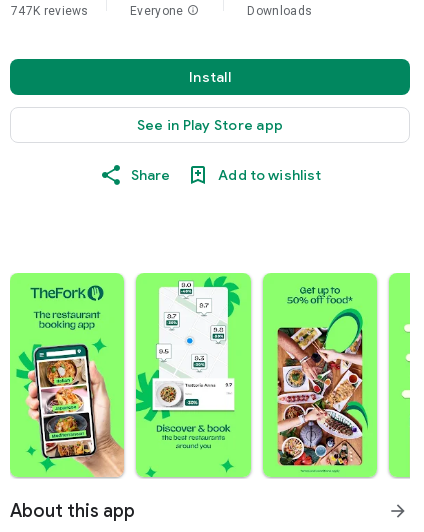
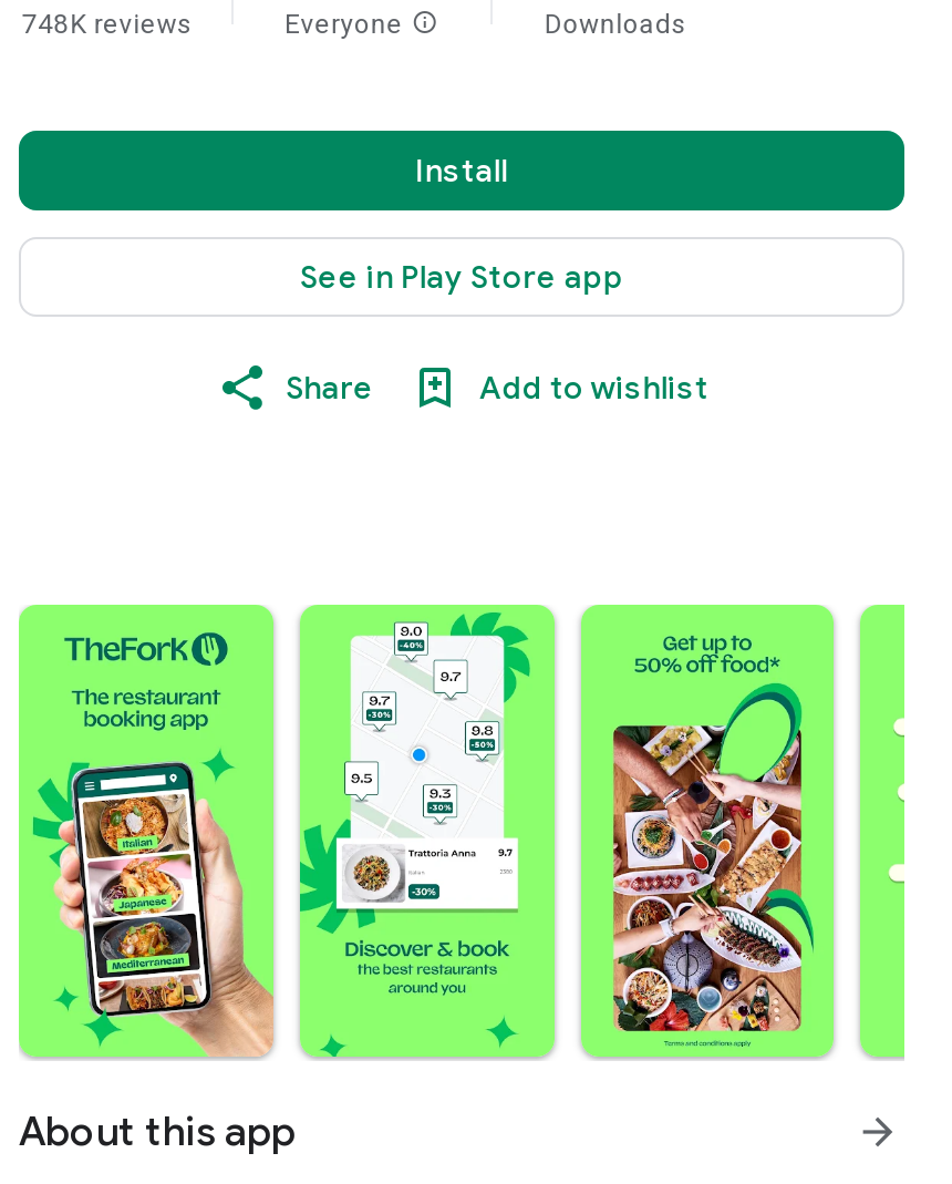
- 747K reviews
+ 748K reviews
